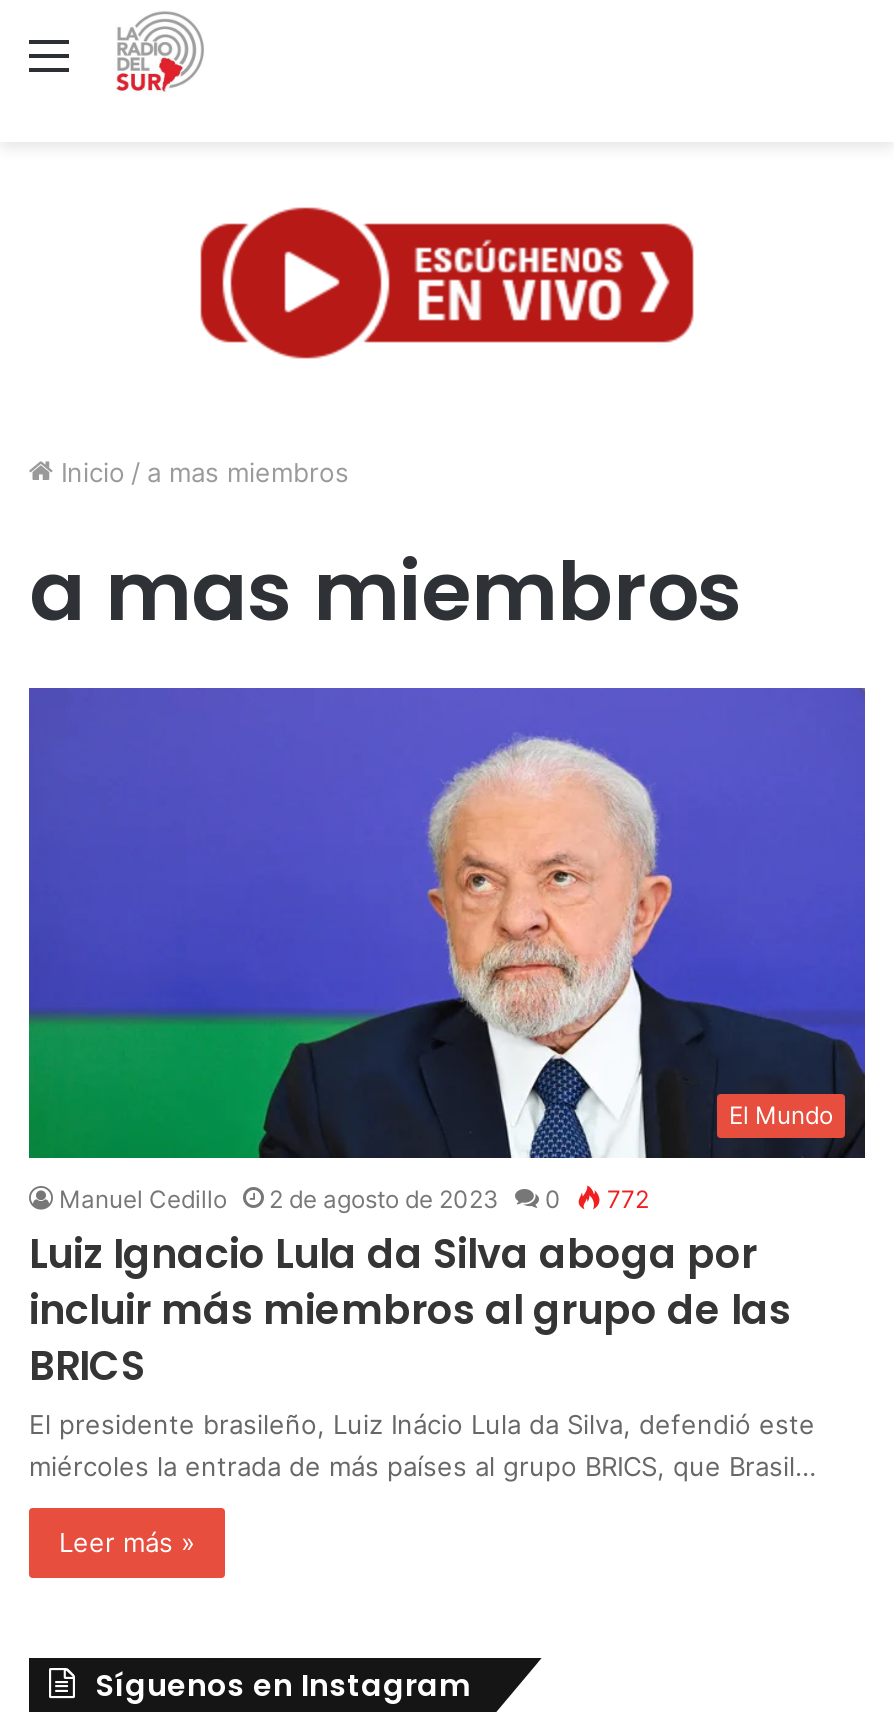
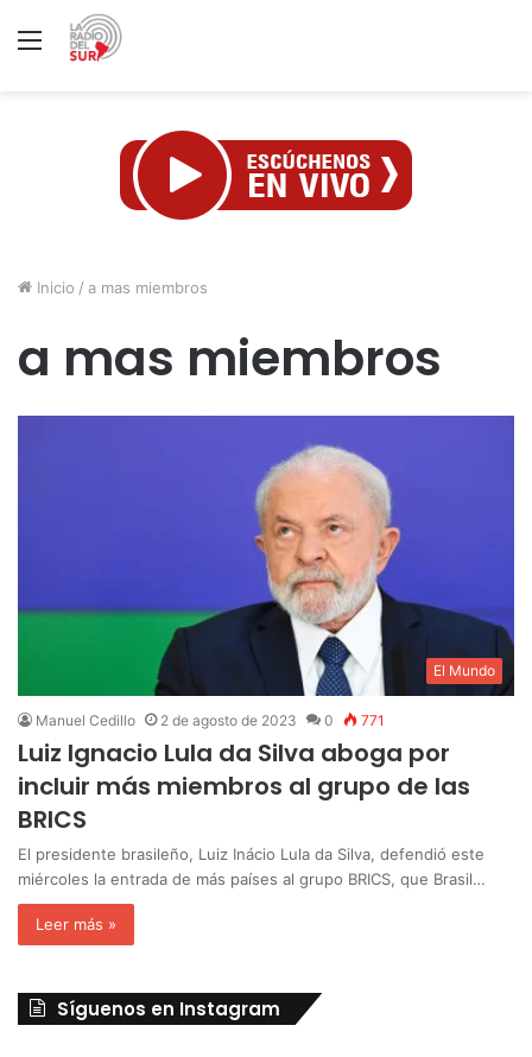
- Manuel Cedillo 2 de agosto de 2023 0 772
+ Manuel Cedillo 2 de agosto de 2023 0 771
